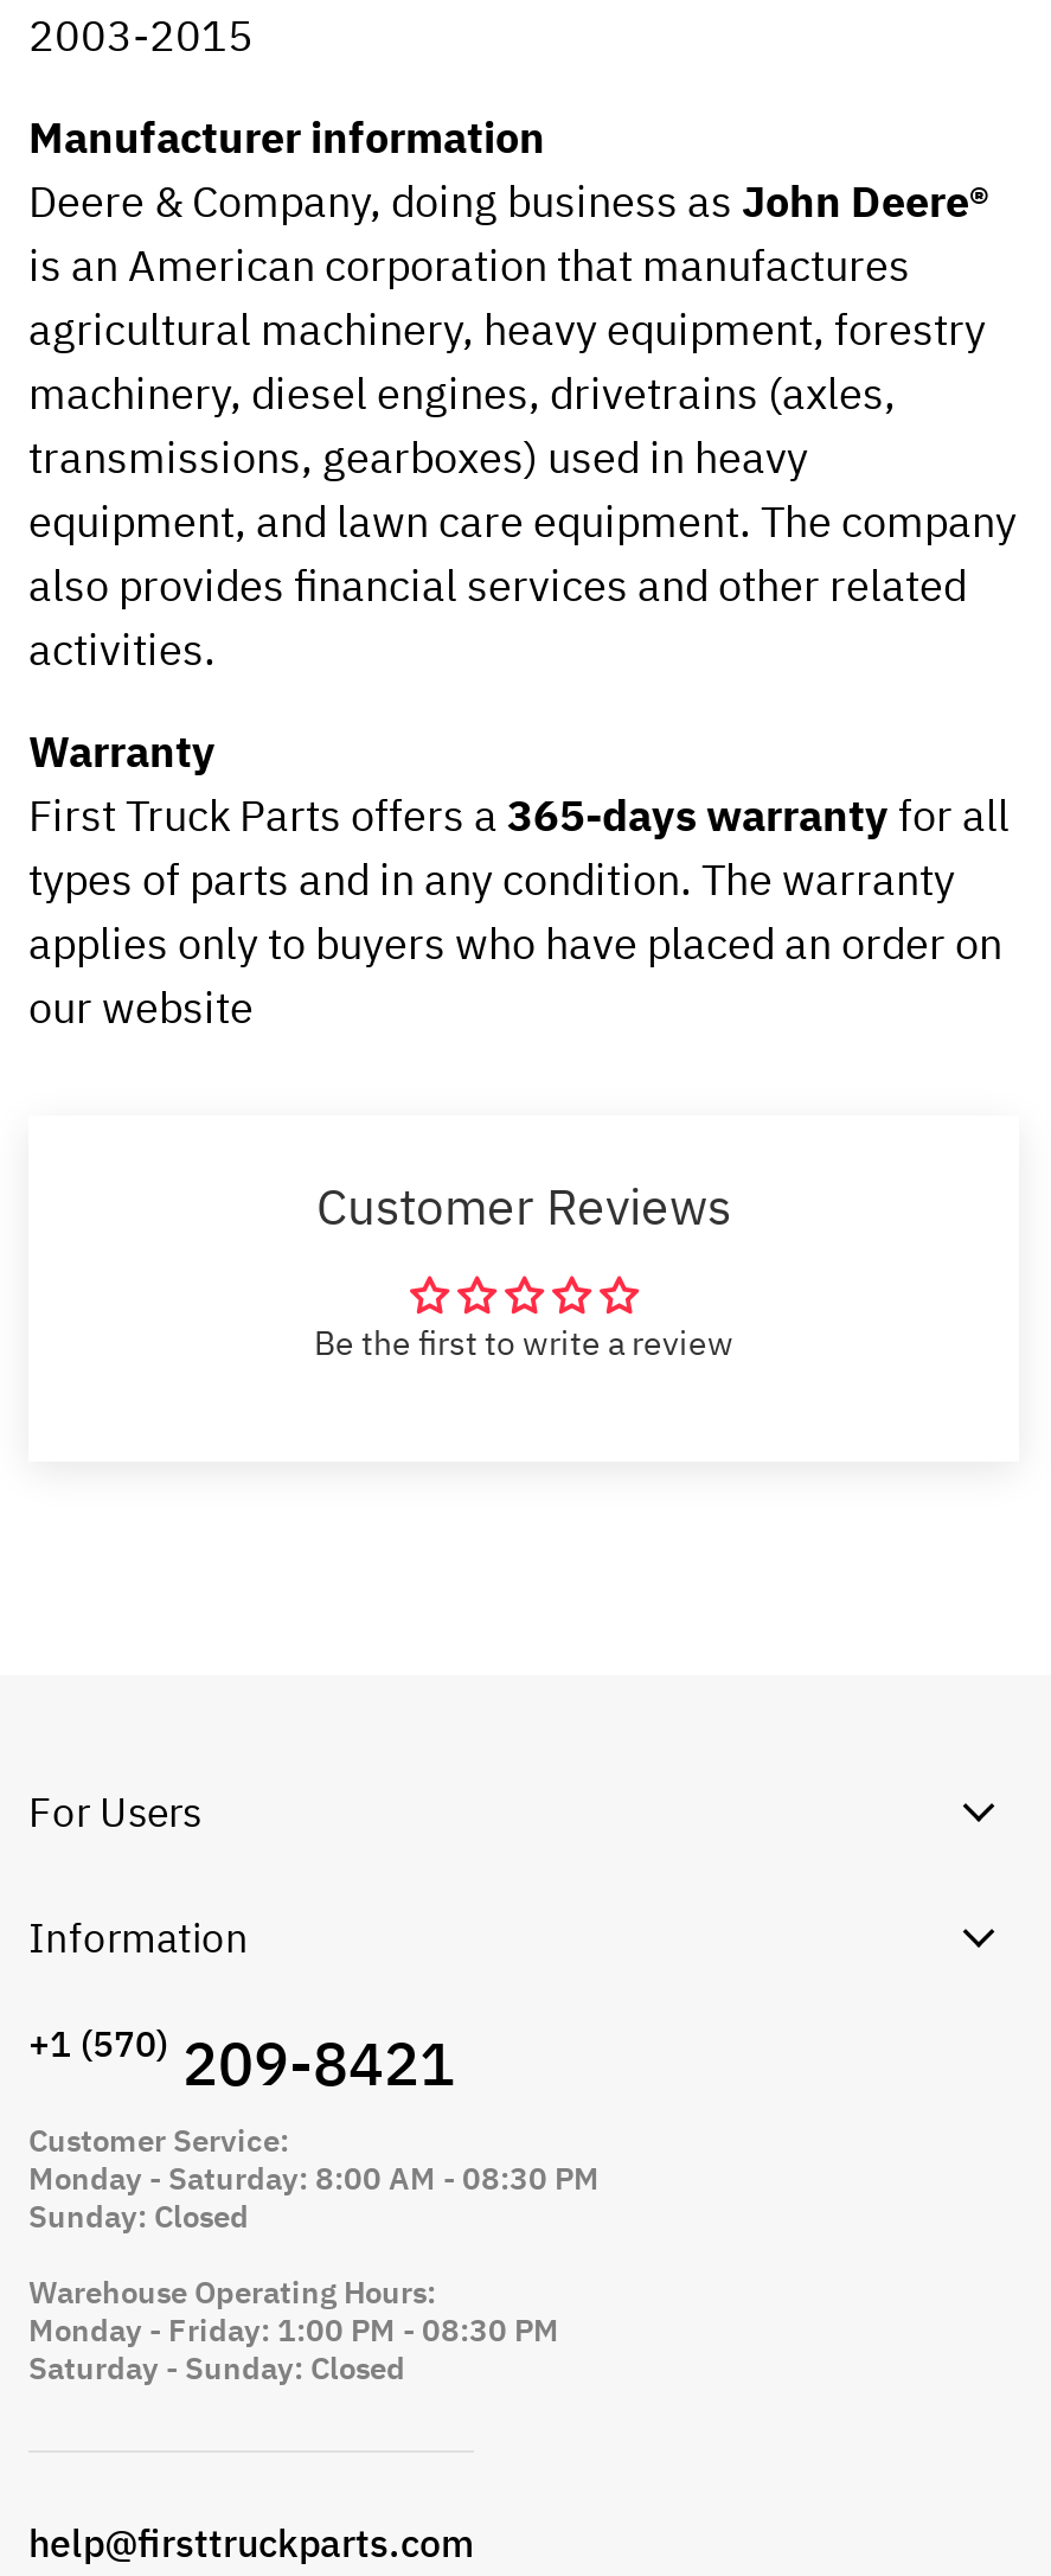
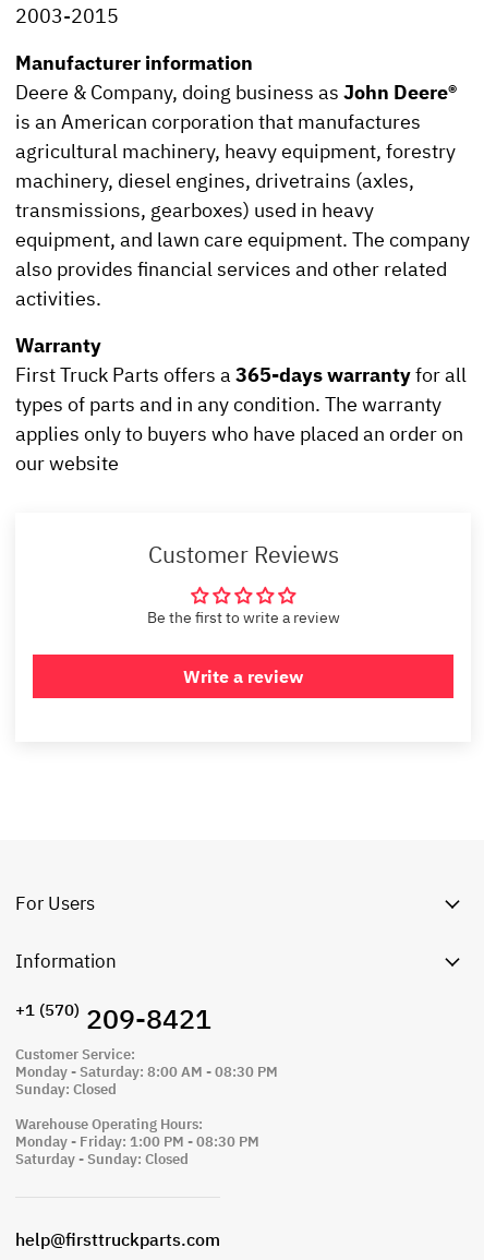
+ Write a review
